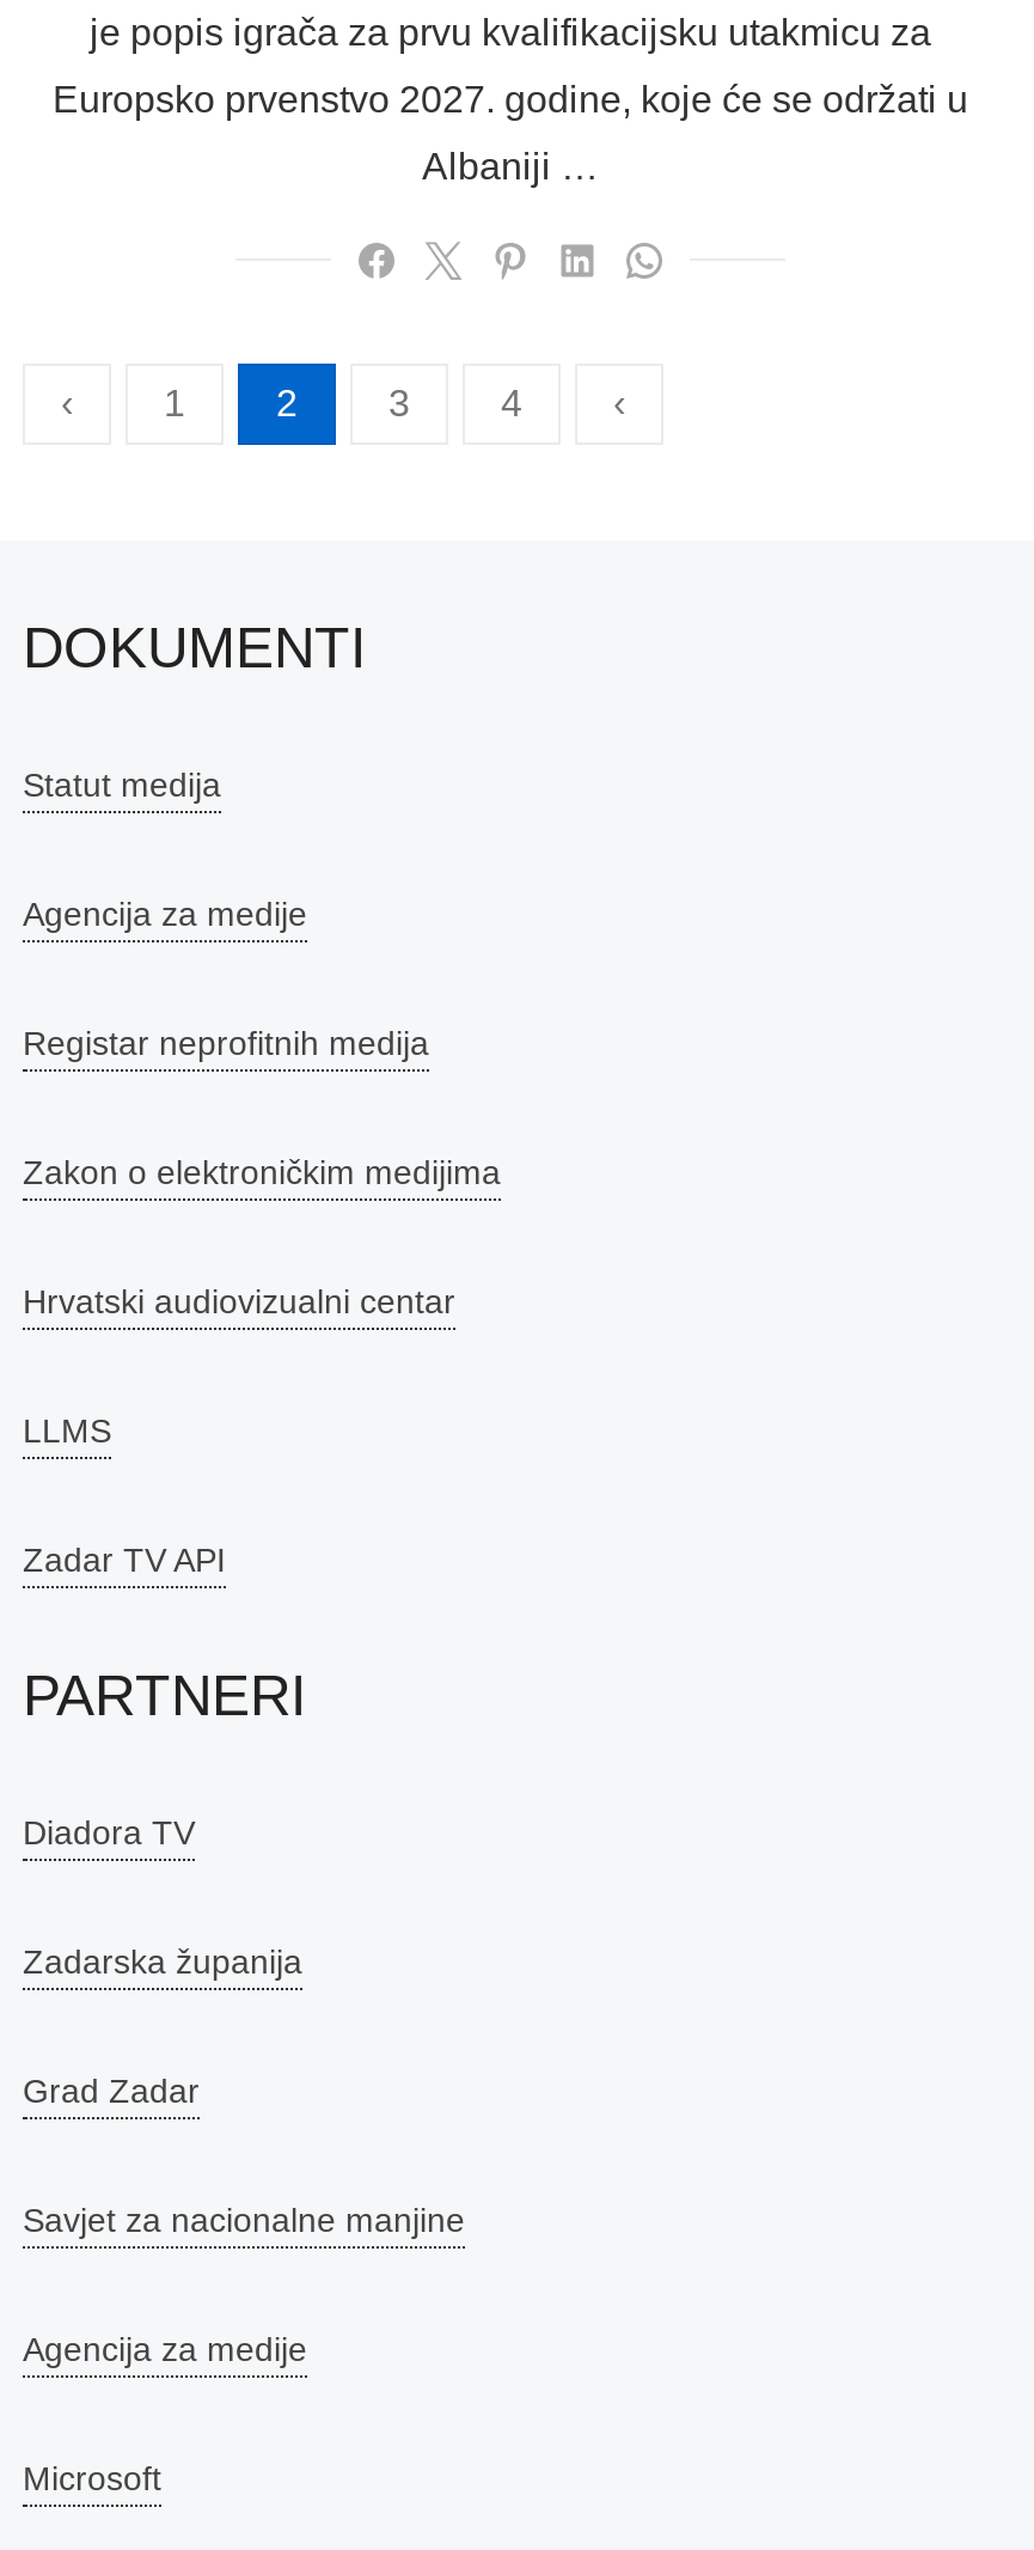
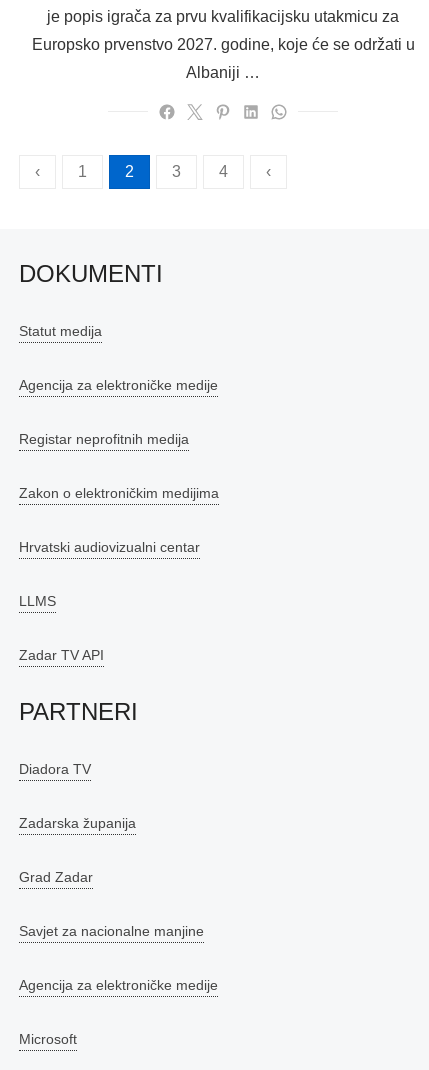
- Agencija za medije
+ Agencija za elektroničke medije

- Agencija za medije
+ Agencija za elektroničke medije
